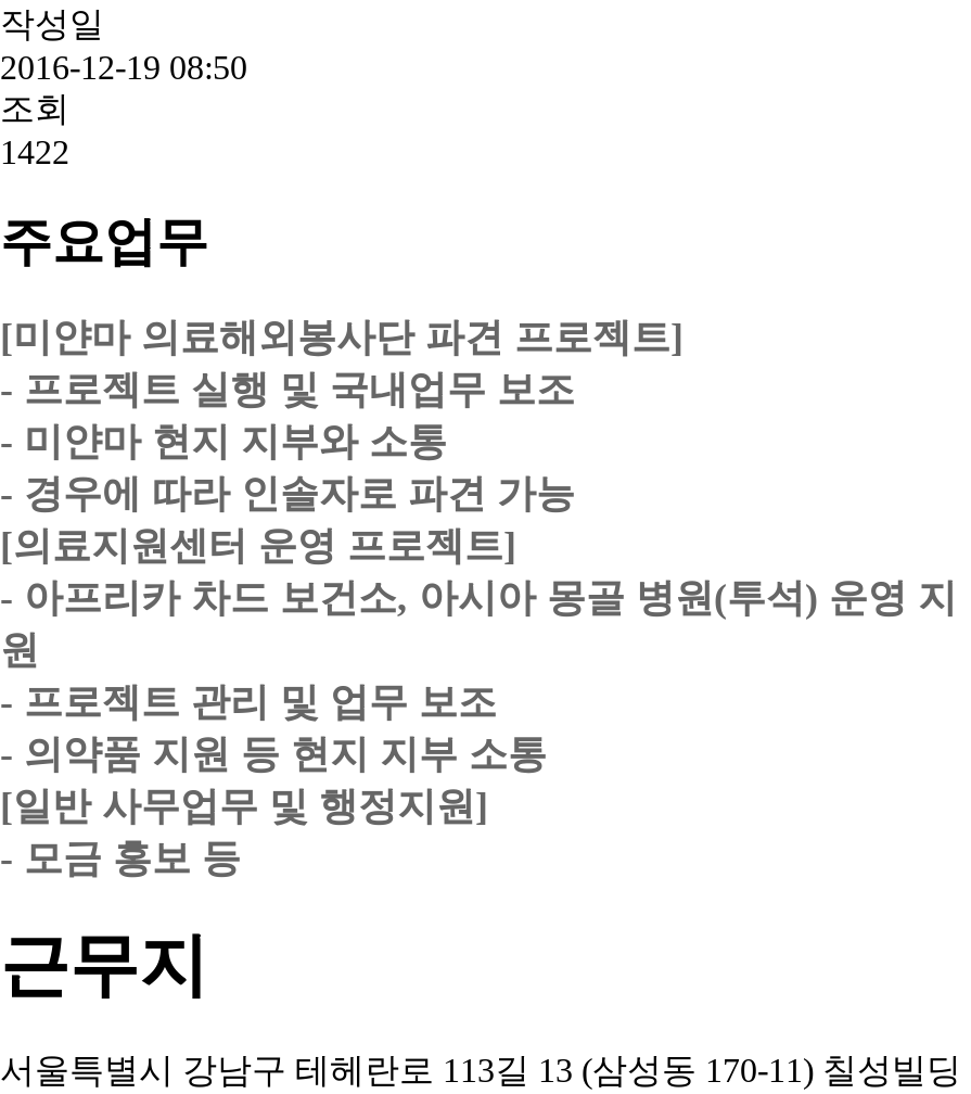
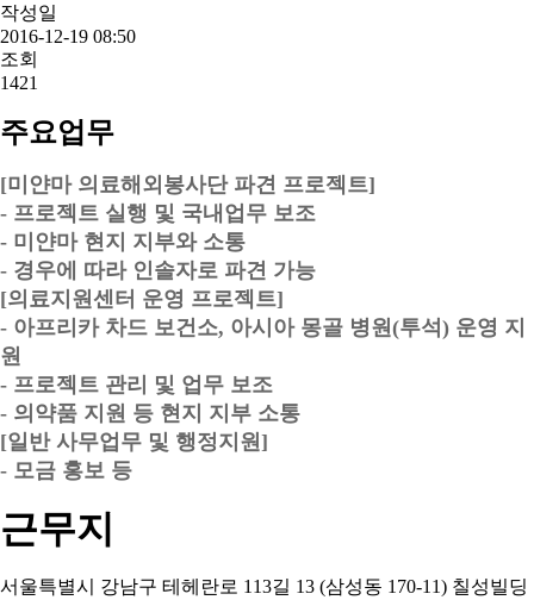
- 1422
+ 1421
